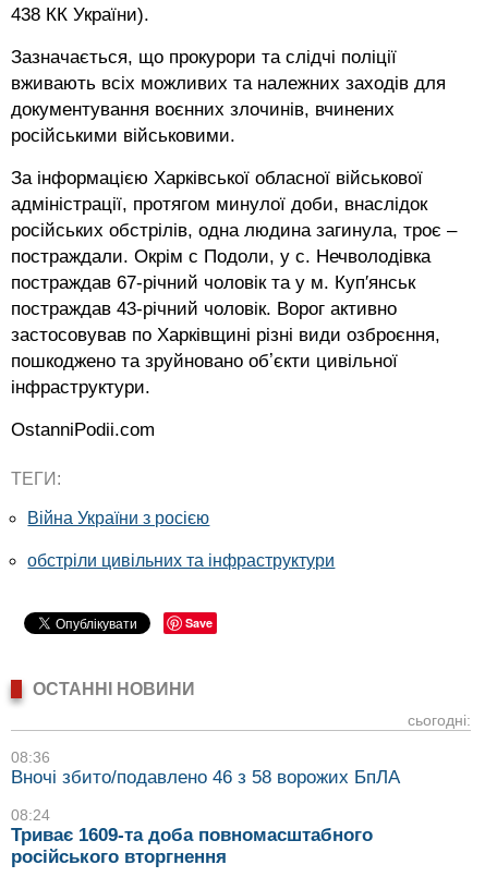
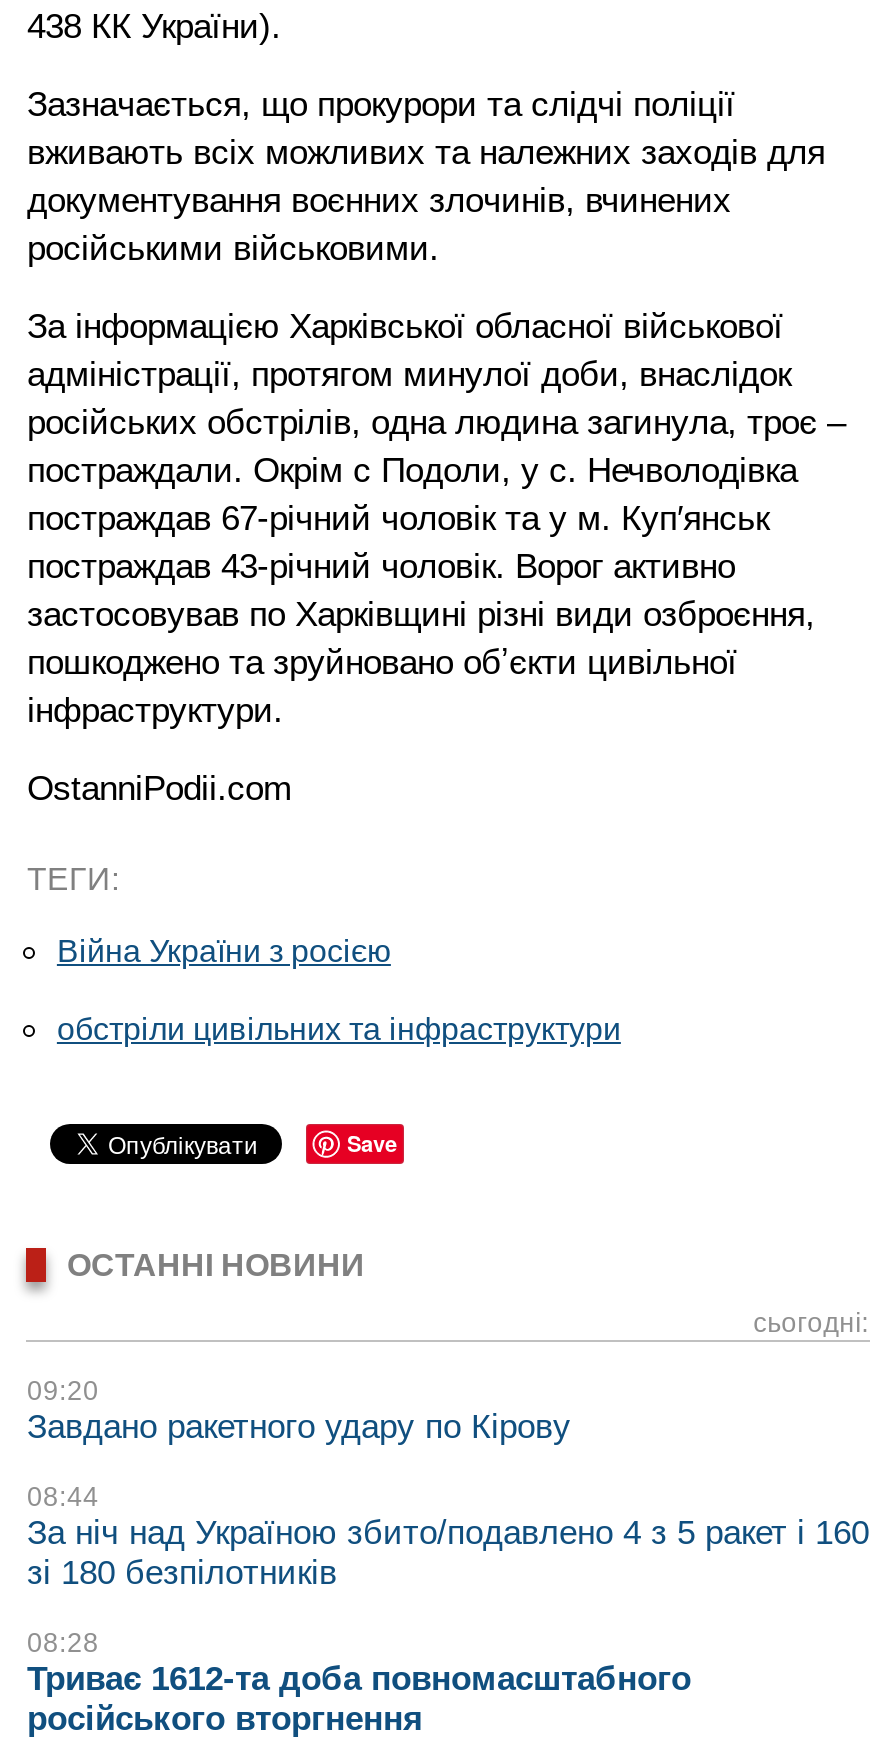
- 08:36
- Вночі збито/подавлено 46 з 58 ворожих БпЛА
- 08:24
- Триває 1609-та доба повномасштабного
+ 09:20
+ Завдано ракетного удару по Кірову
+ 08:44
+ За ніч над Україною збито/подавлено 4 з 5 ракет і 160
+ зі 180 безпілотників
+ 08:28
+ Триває 1612-та доба повномасштабного
